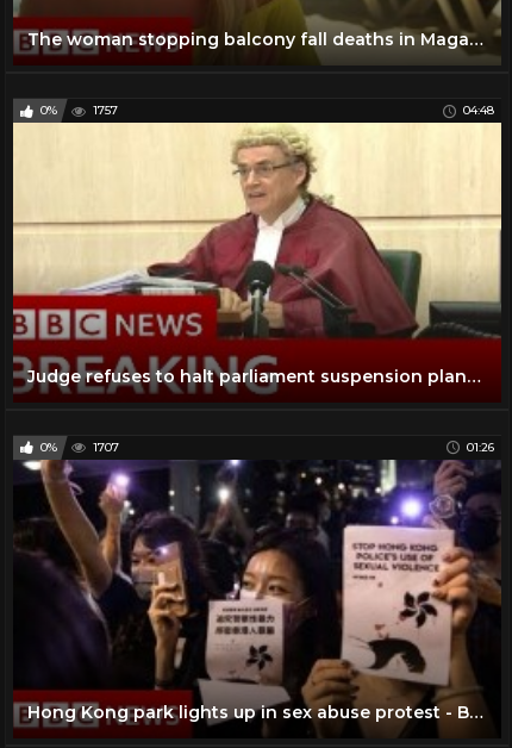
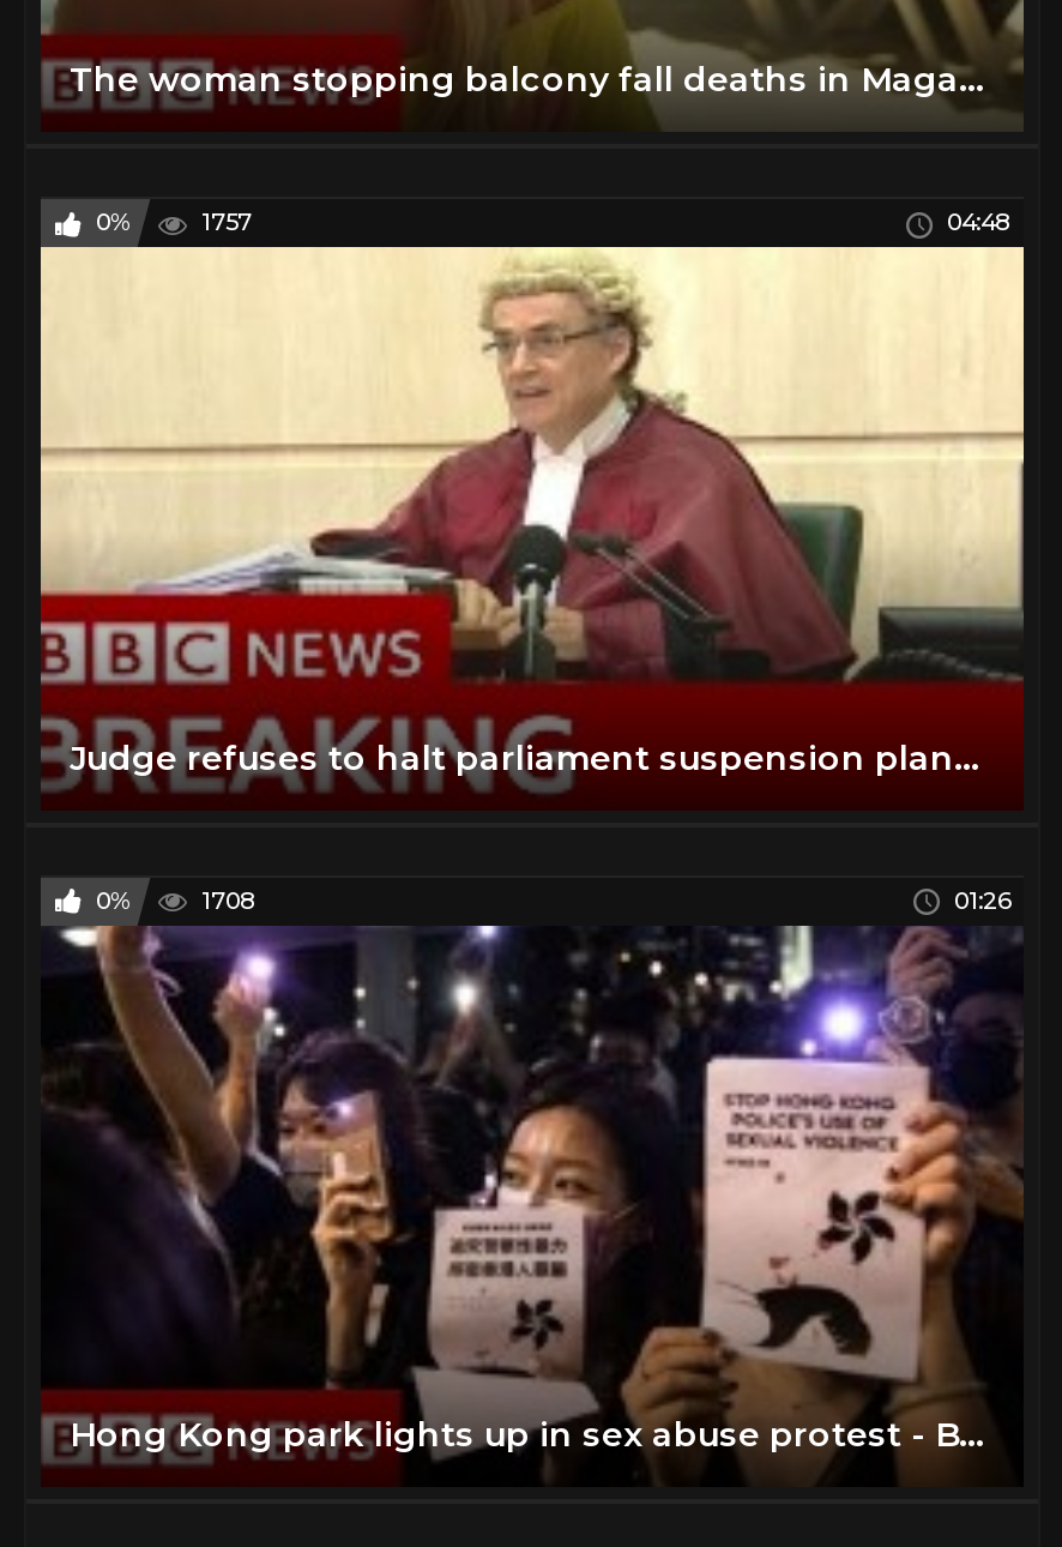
- 1707
+ 1708
